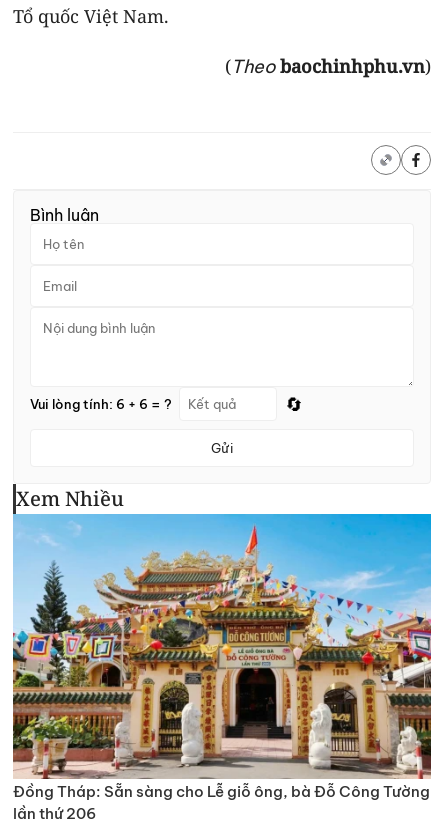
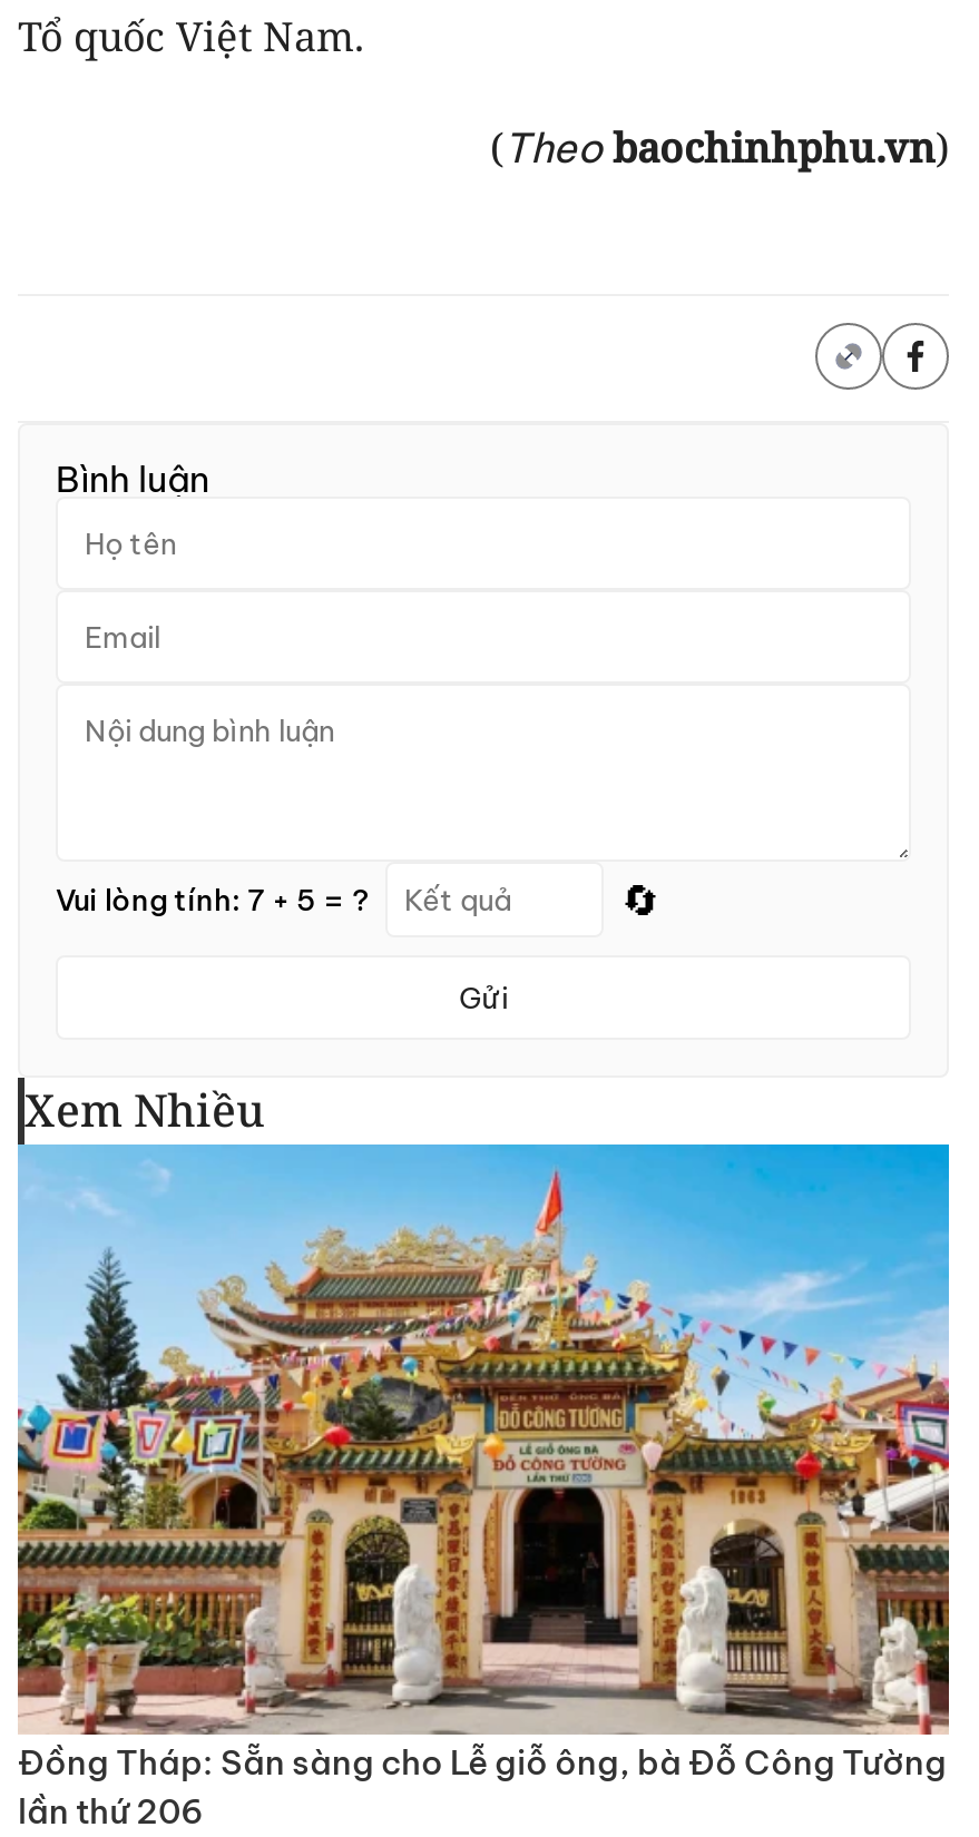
- Vui lòng tính: 6 + 6 = ?
+ Vui lòng tính: 7 + 5 = ?
